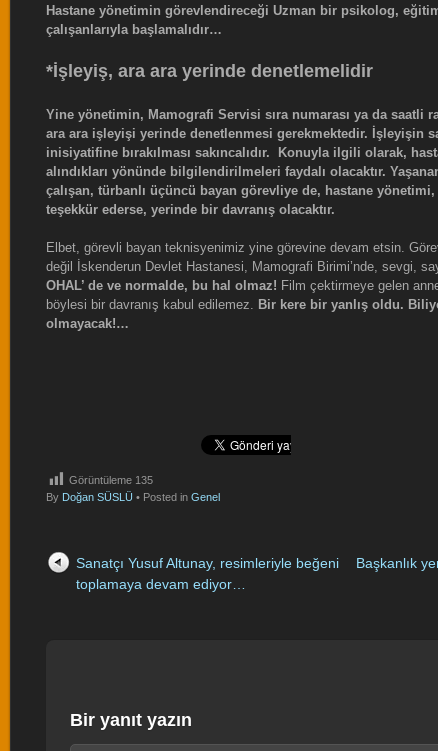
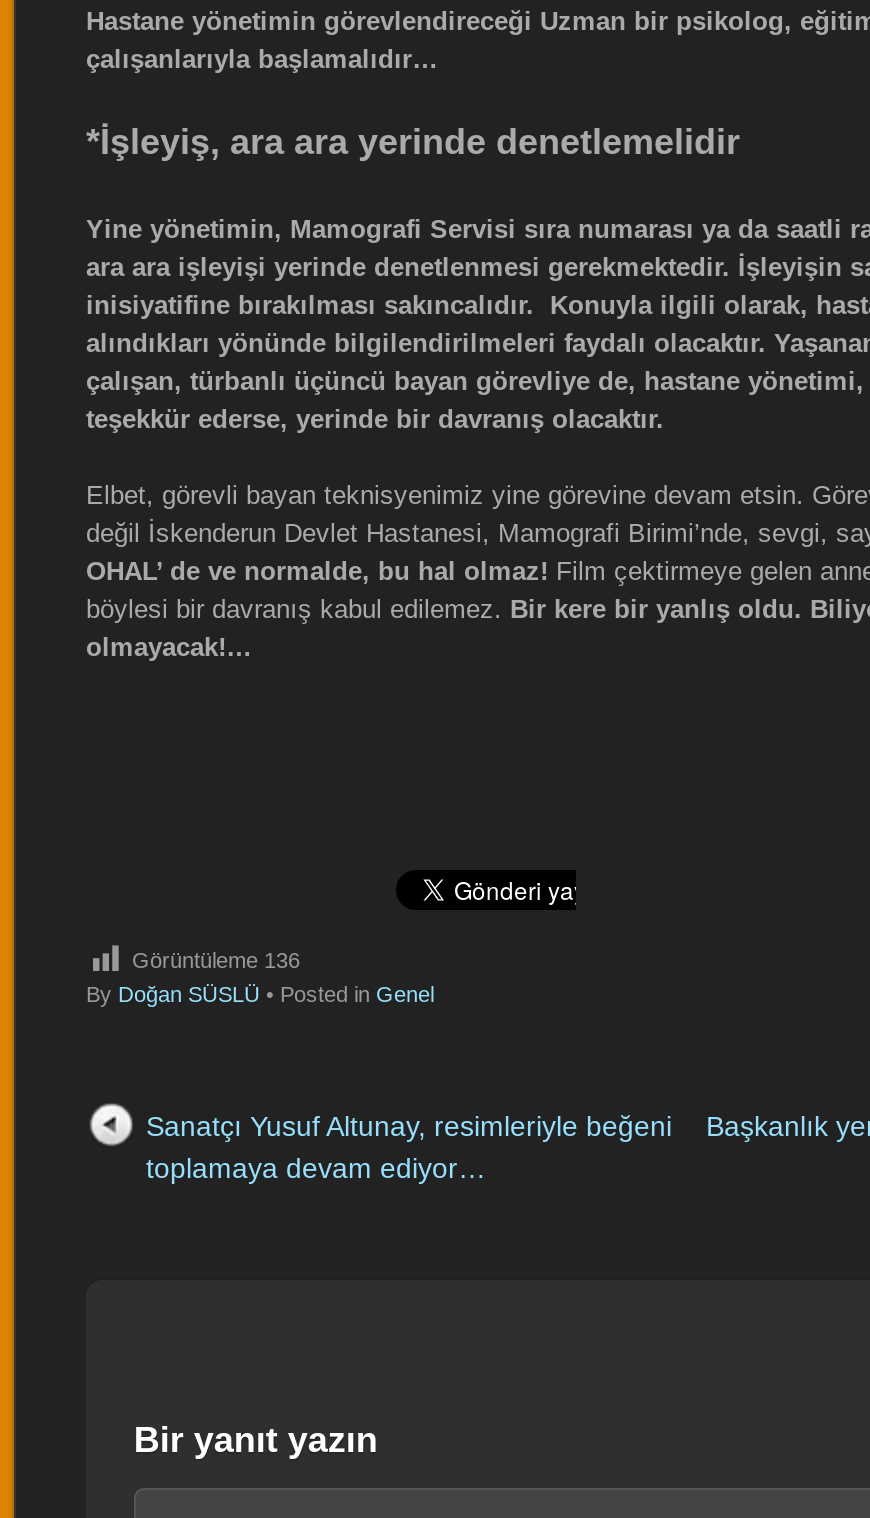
- Görüntüleme 135
+ Görüntüleme 136
